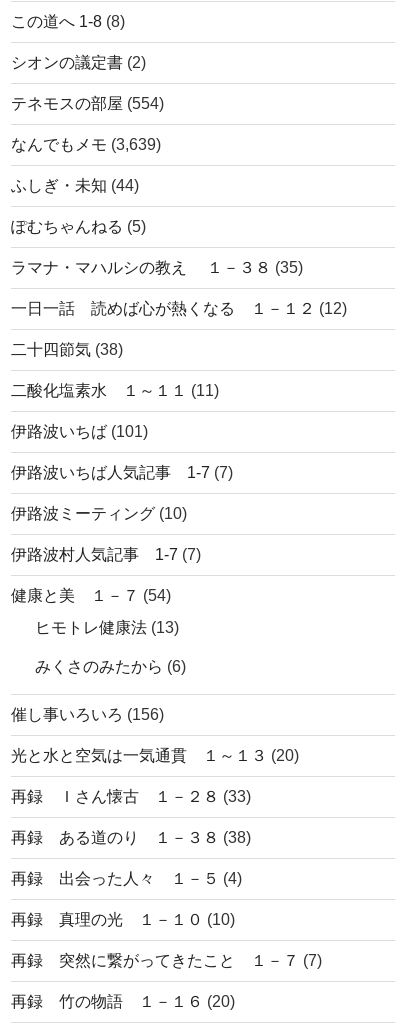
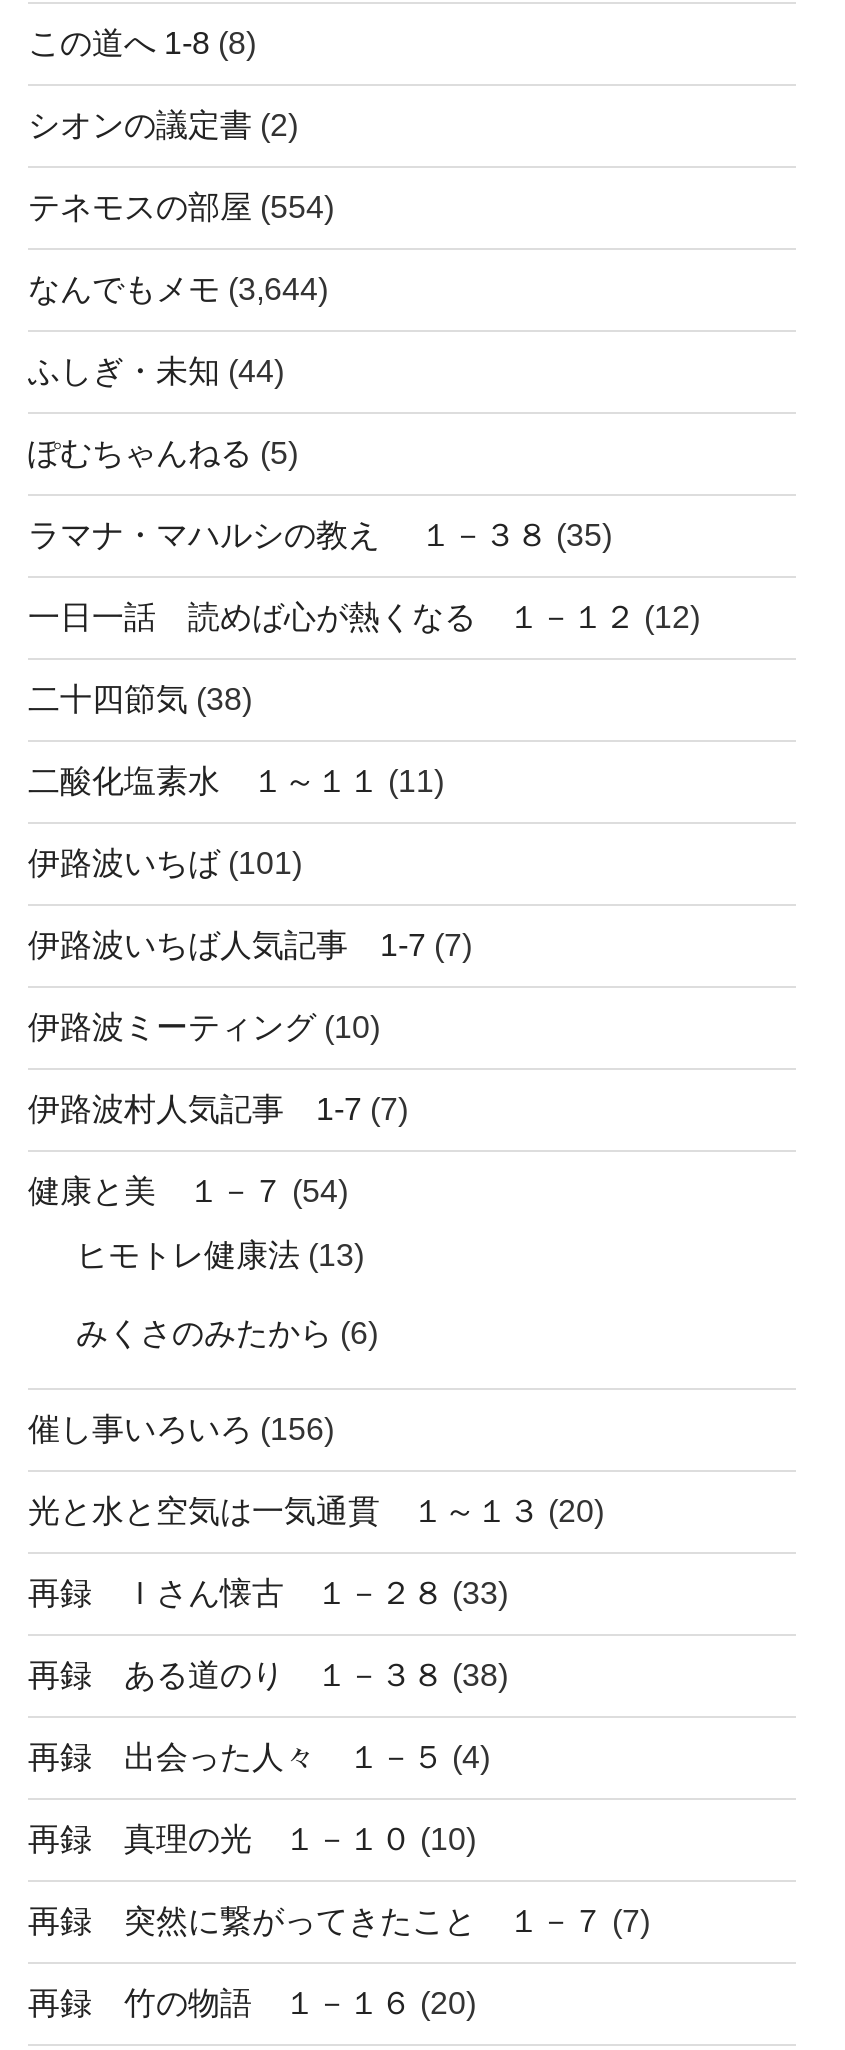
- なんでもメモ(3,639)
+ なんでもメモ(3,644)
